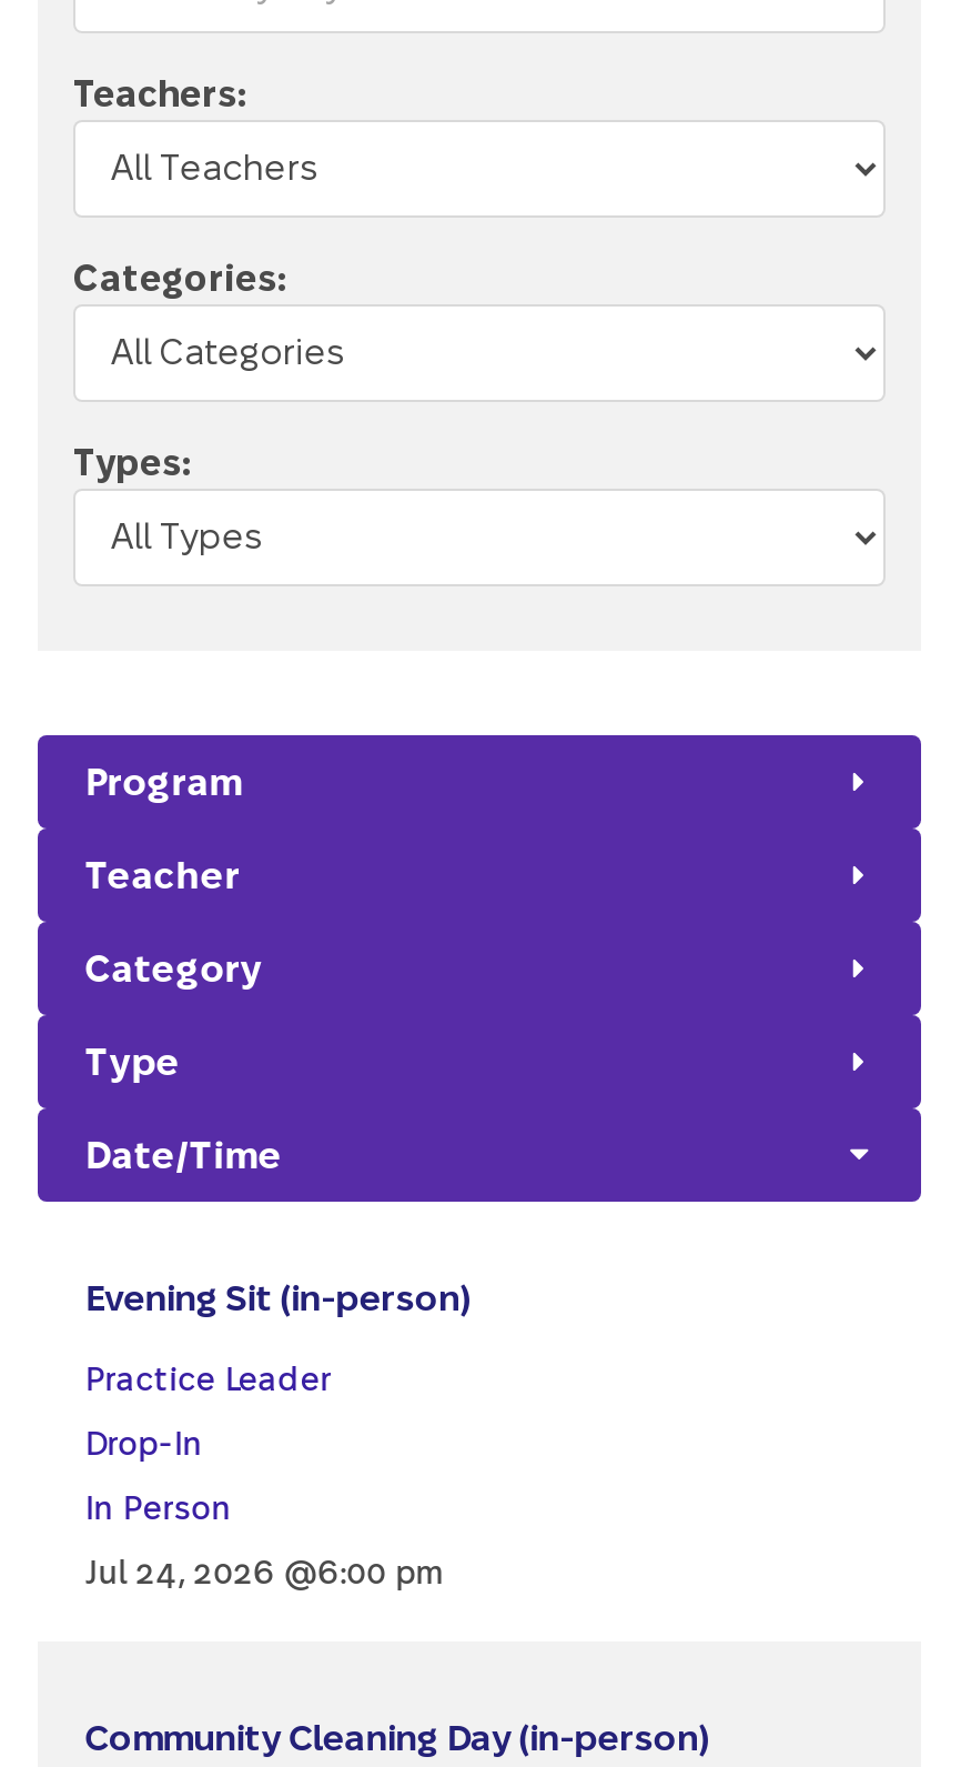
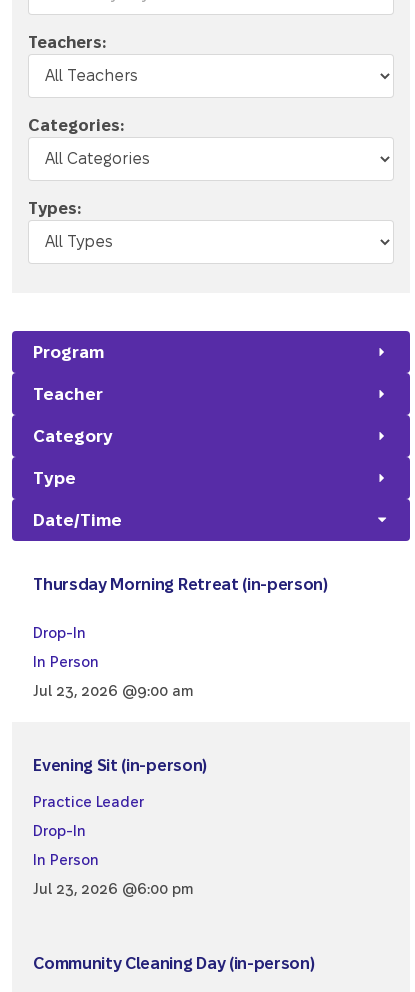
+ Thursday Morning Retreat (in-person)
+ Drop-In
+ In Person
+ Jul 23, 2026 @9:00 am

- Jul 24, 2026 @6:00 pm
+ Jul 23, 2026 @6:00 pm
